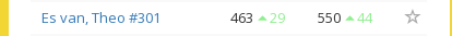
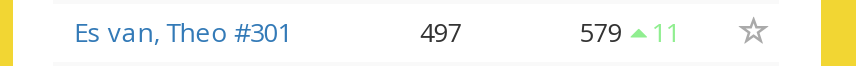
- 463
- 29
- 550
- 44
+ 497
+ 579
+ 11
